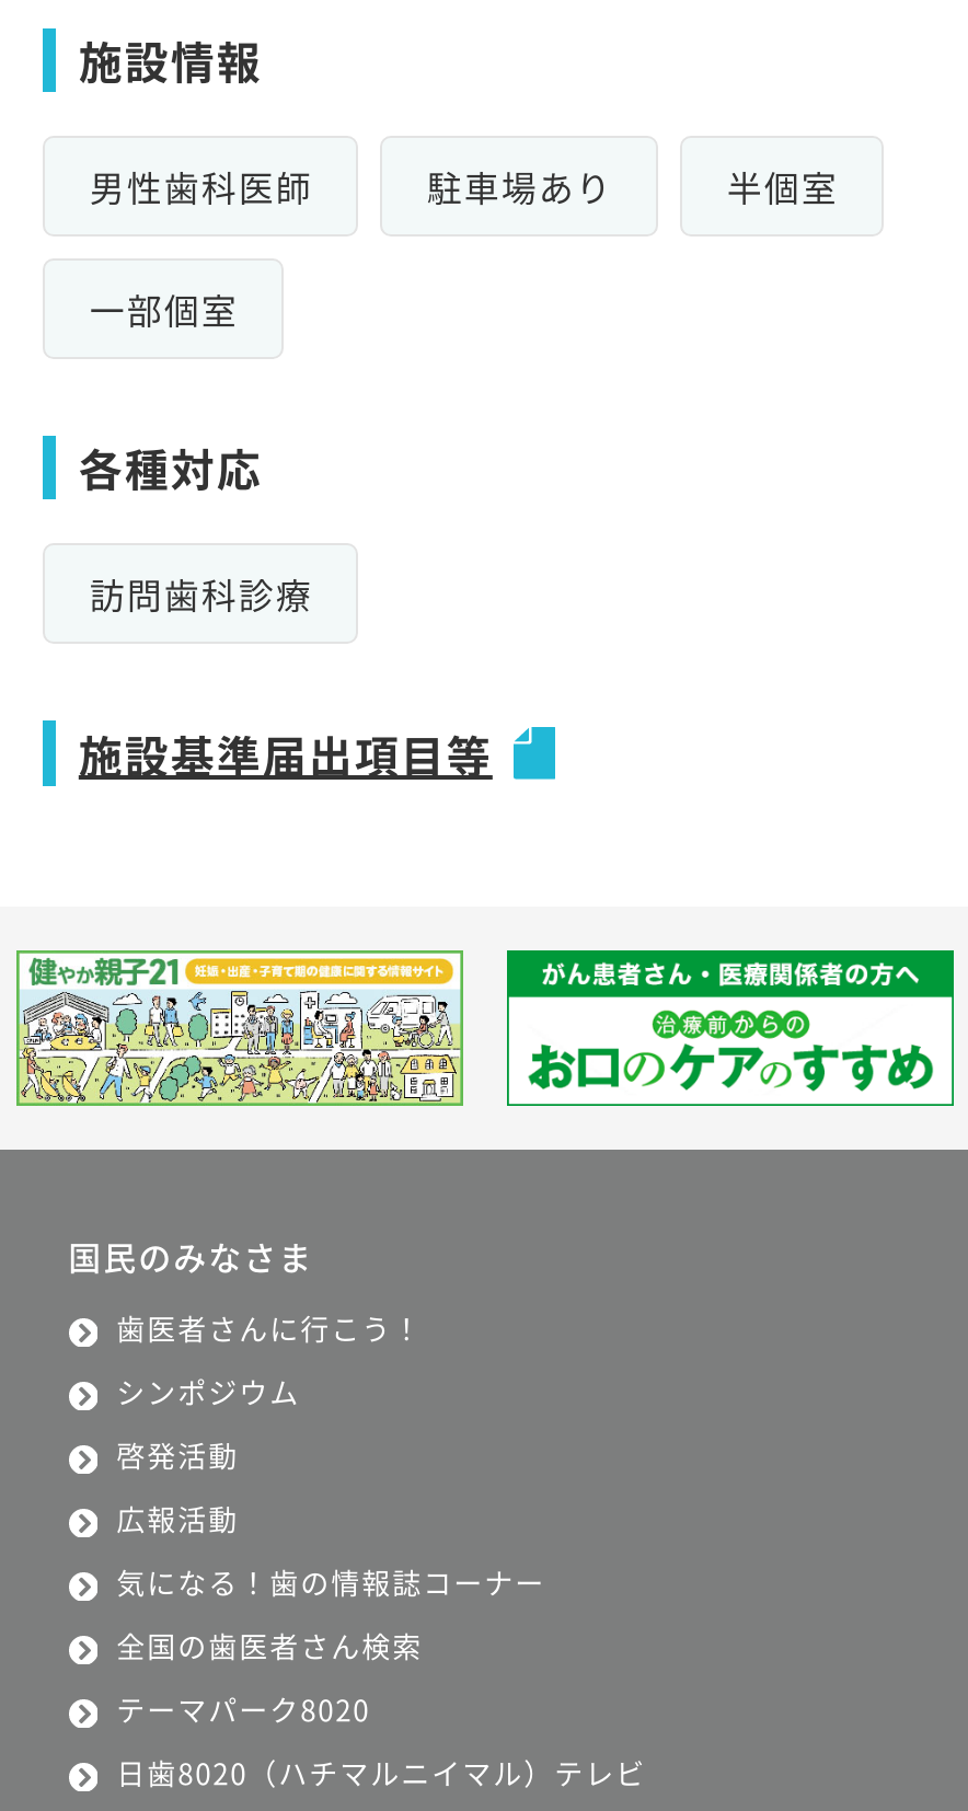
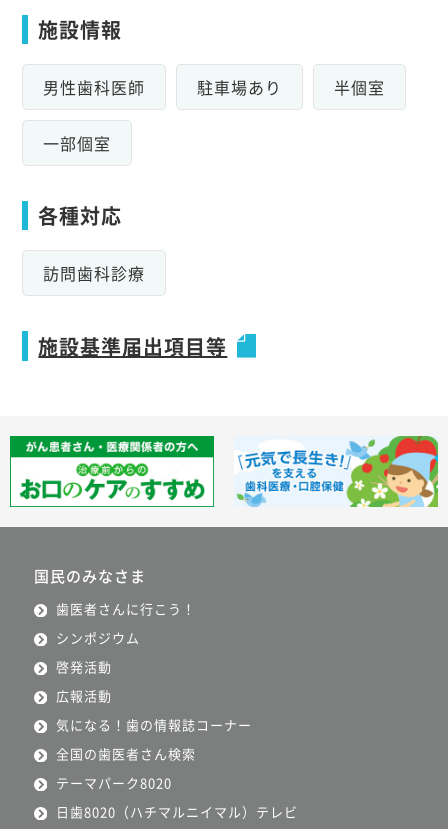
- [image]
+ [image]

- [image]
+ [image]
